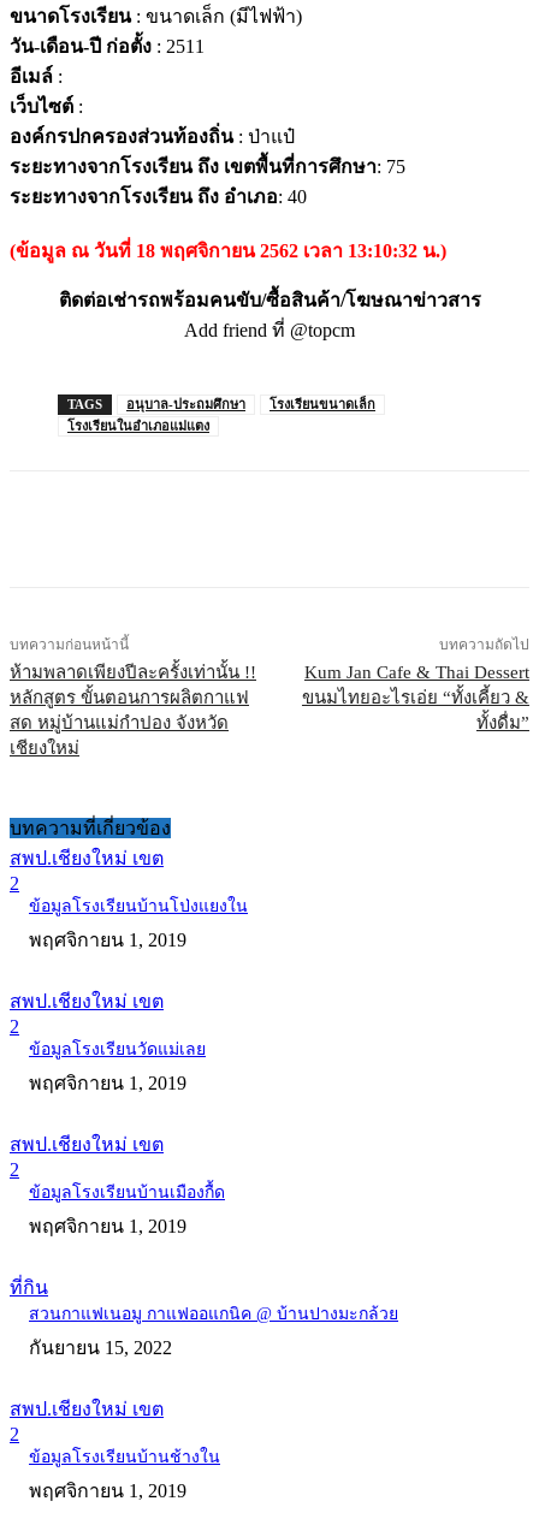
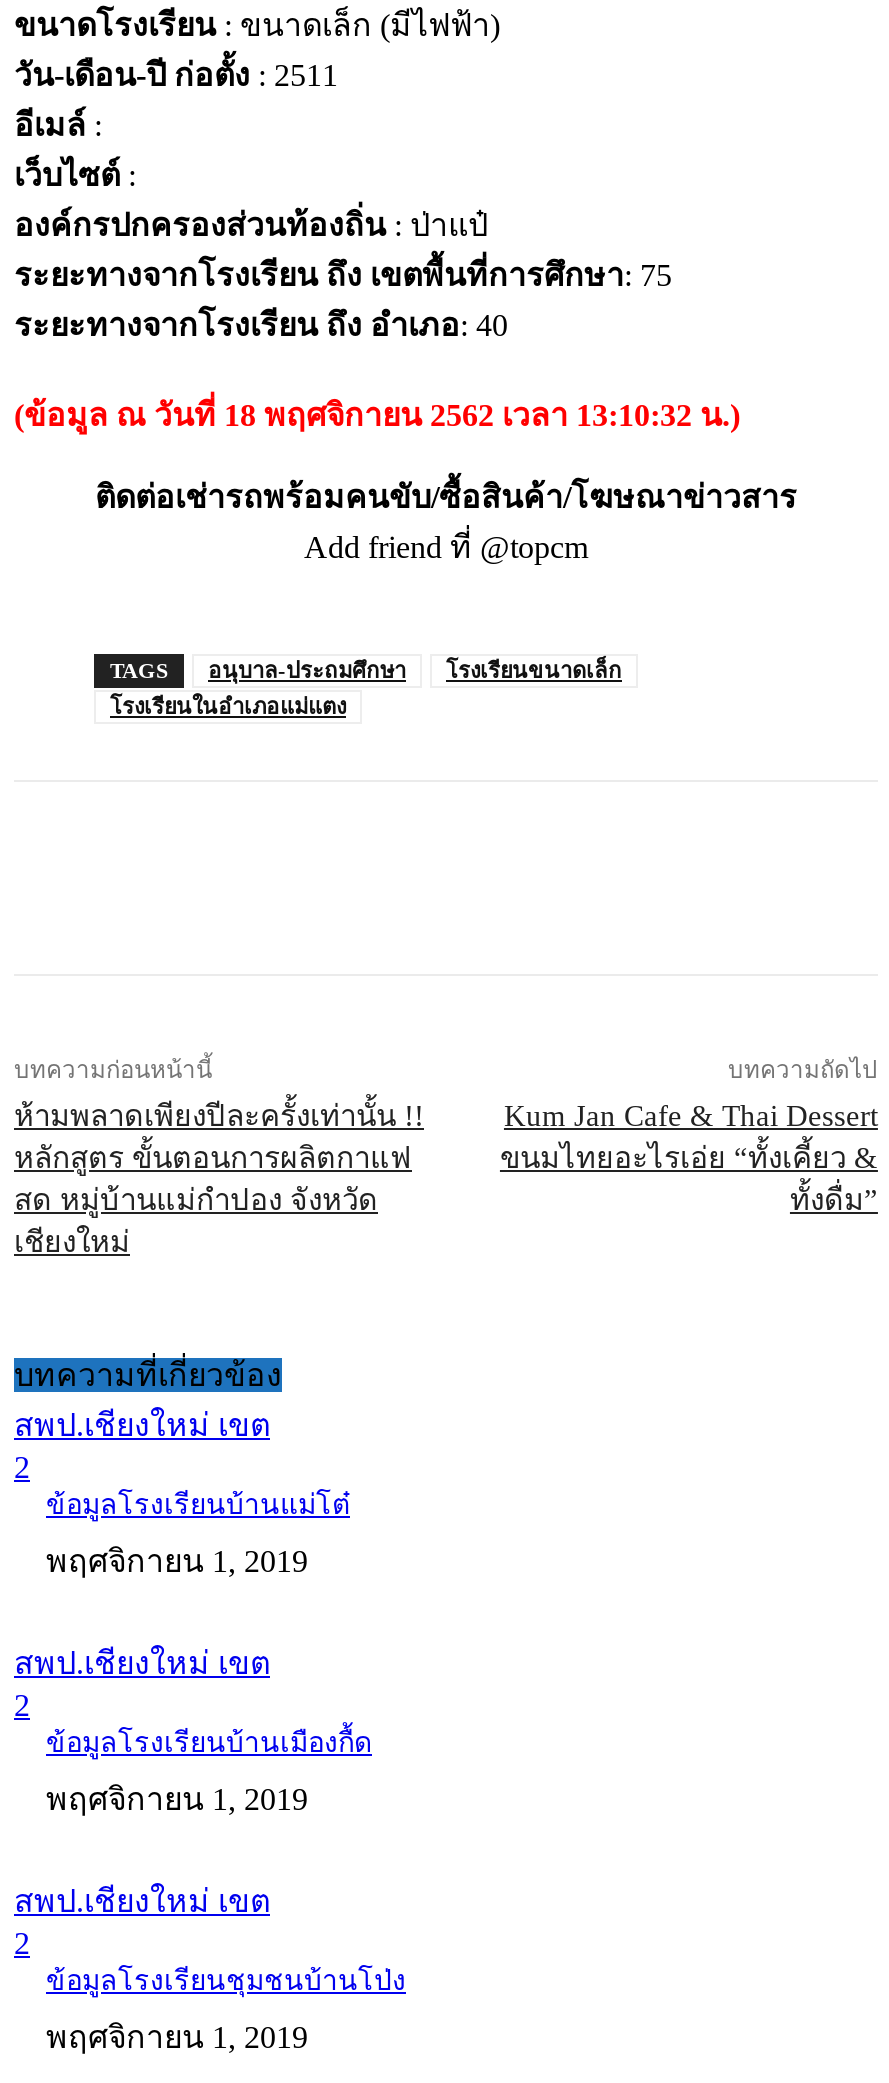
- ข้อมูลโรงเรียนบ้านโป่งแยงใน
- พฤศจิกายน 1, 2019
- สพป.เชียงใหม่ เขต
- 2
- ข้อมูลโรงเรียนวัดแม่เลย
+ ข้อมูลโรงเรียนบ้านแม่โต๋

- ที่กิน
- สวนกาแฟเนอมู กาแฟออแกนิค @ บ้านปางมะกล้วย
- กันยายน 15, 2022

- ข้อมูลโรงเรียนบ้านช้างใน
+ ข้อมูลโรงเรียนชุมชนบ้านโป่ง
